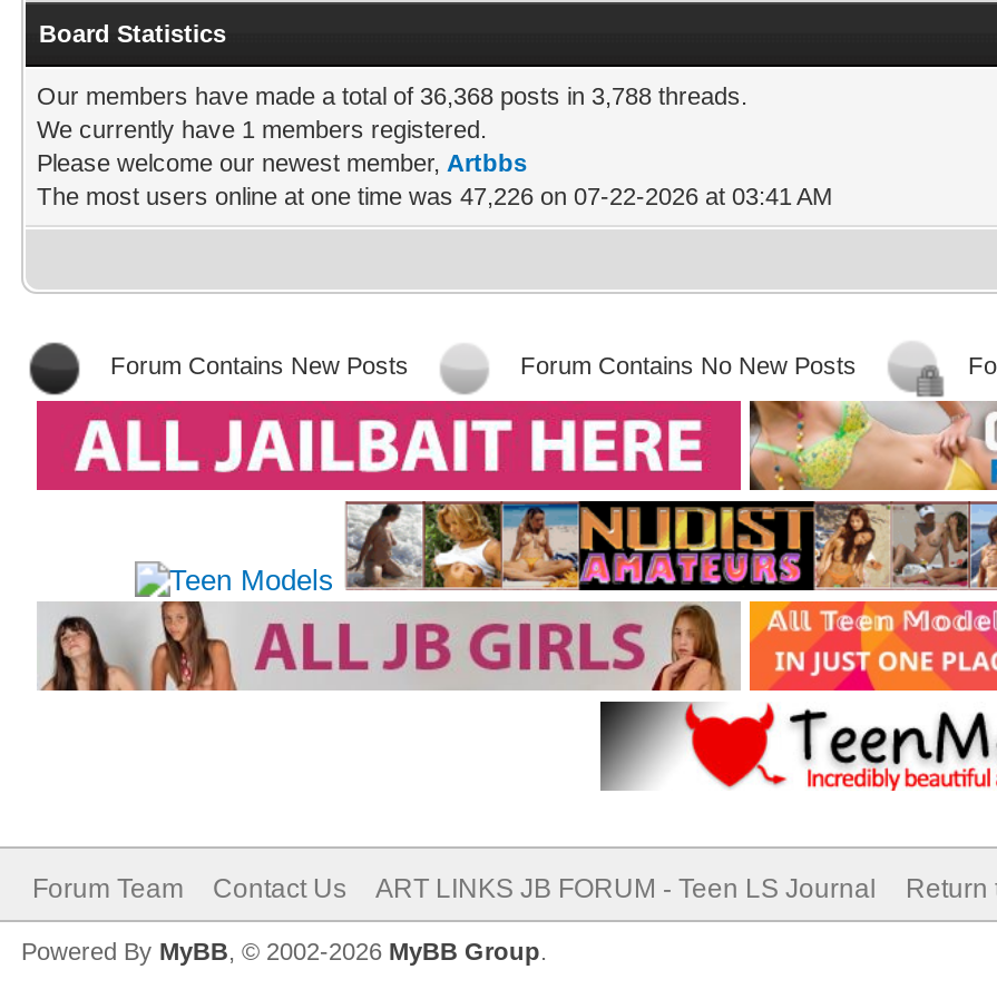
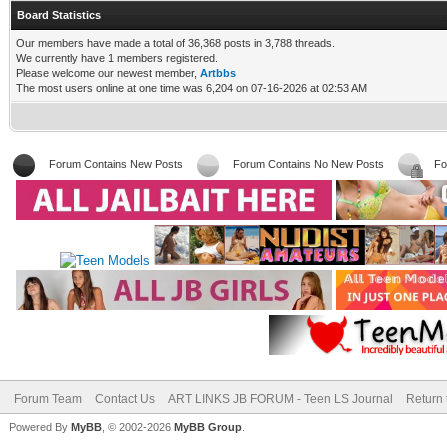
- The most users online at one time was 47,226 on 07-22-2026 at 03:41 AM
+ The most users online at one time was 6,204 on 07-16-2026 at 02:53 AM
